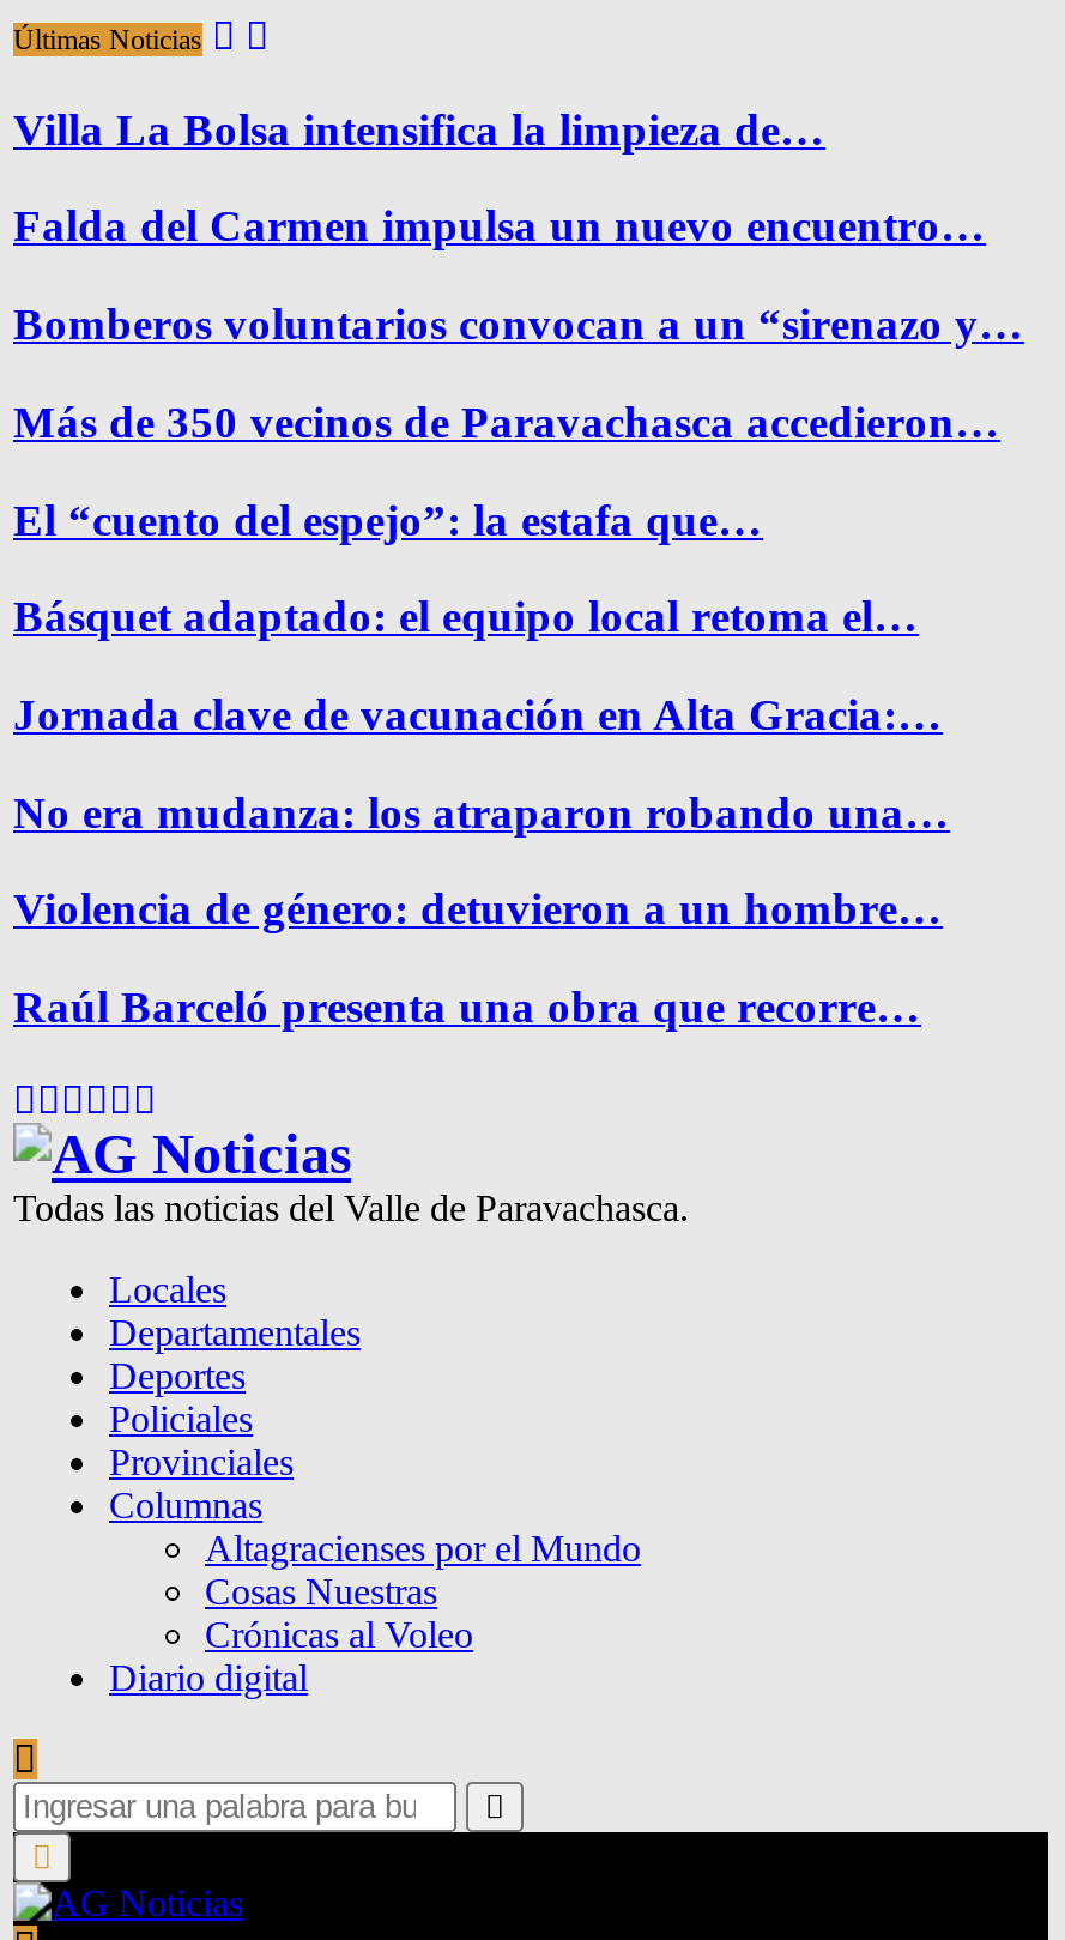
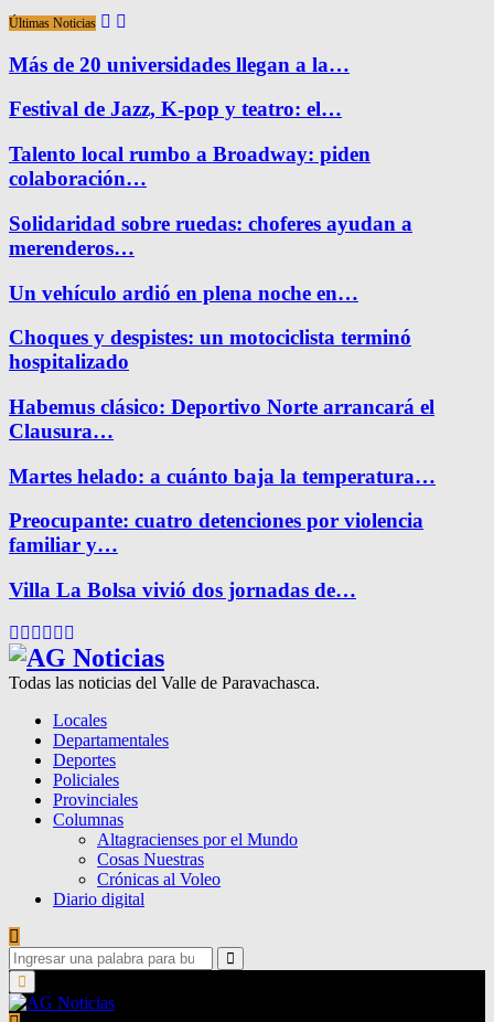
- Villa La Bolsa intensifica la limpieza de…
+ Más de 20 universidades llegan a la…

- Falda del Carmen impulsa un nuevo encuentro…
+ Festival de Jazz, K-pop y teatro: el…

- Bomberos voluntarios convocan a un “sirenazo y…
+ Talento local rumbo a Broadway: piden
+ colaboración…

- Más de 350 vecinos de Paravachasca accedieron…
+ Solidaridad sobre ruedas: choferes ayudan a
+ merenderos…

- El “cuento del espejo”: la estafa que…
+ Un vehículo ardió en plena noche en…

- Básquet adaptado: el equipo local retoma el…
+ Choques y despistes: un motociclista terminó
+ hospitalizado

- Jornada clave de vacunación en Alta Gracia:…
+ Habemus clásico: Deportivo Norte arrancará el
+ Clausura…

- No era mudanza: los atraparon robando una…
+ Martes helado: a cuánto baja la temperatura…

- Violencia de género: detuvieron a un hombre…
+ Preocupante: cuatro detenciones por violencia
+ familiar y…

- Raúl Barceló presenta una obra que recorre…
+ Villa La Bolsa vivió dos jornadas de…
